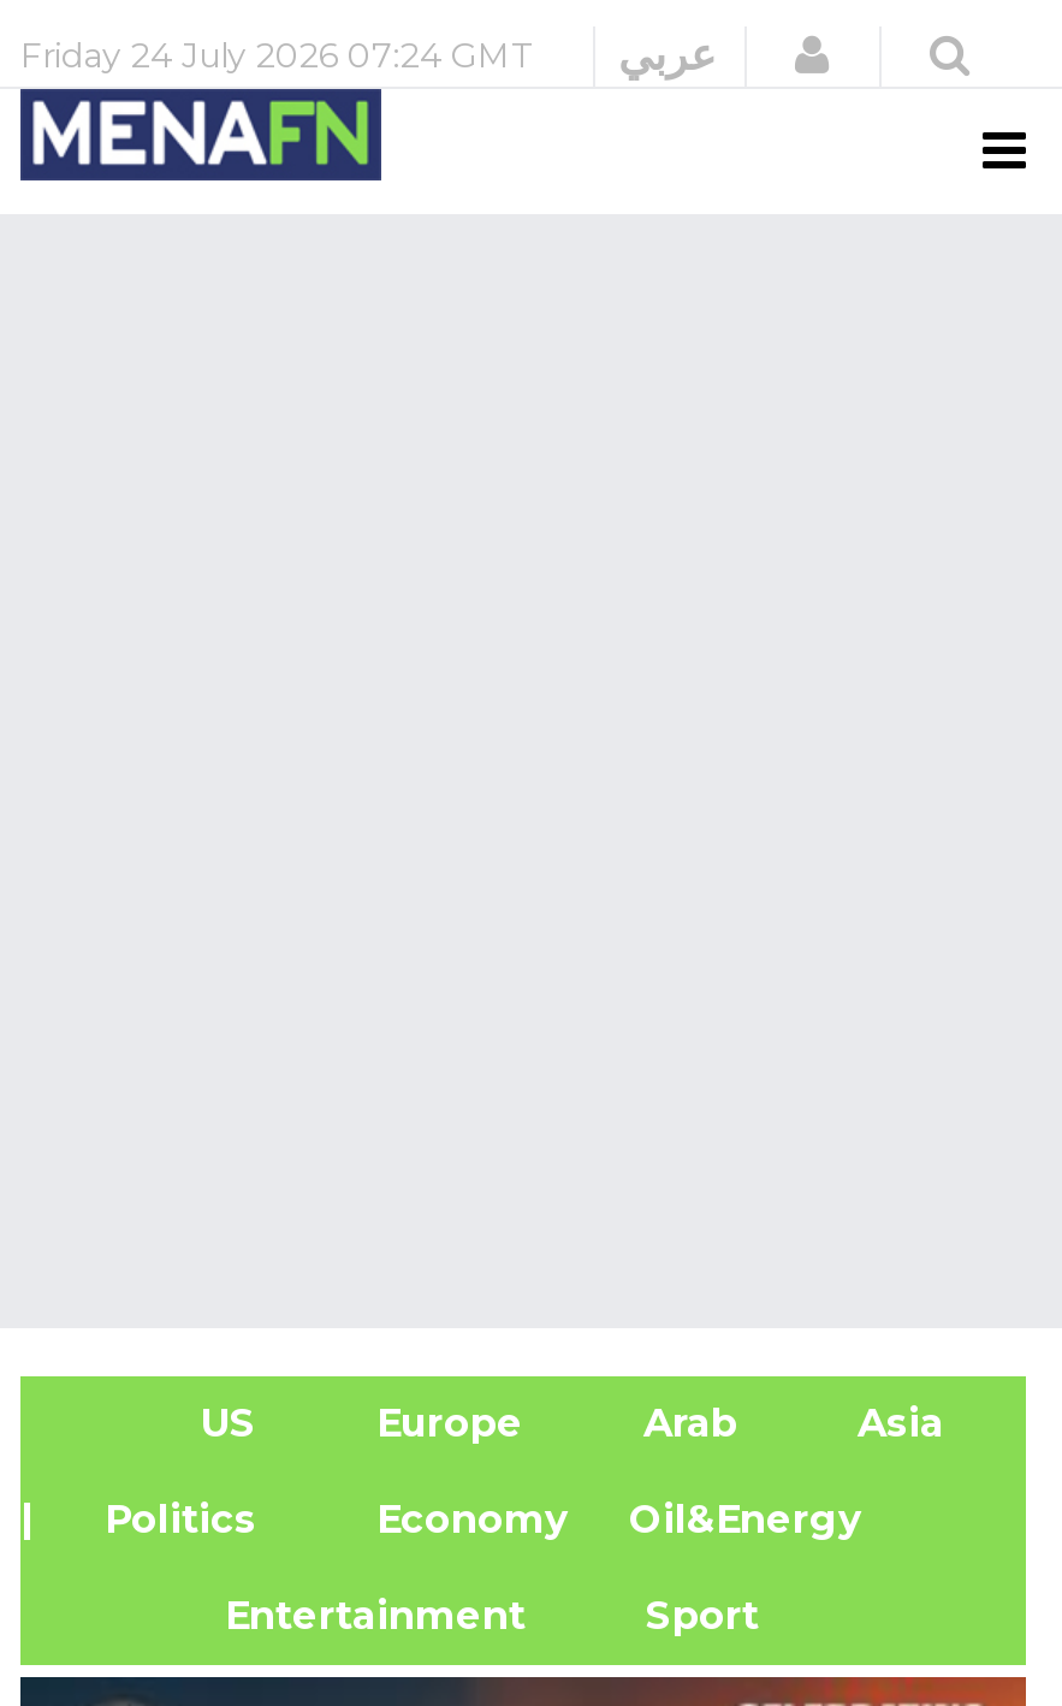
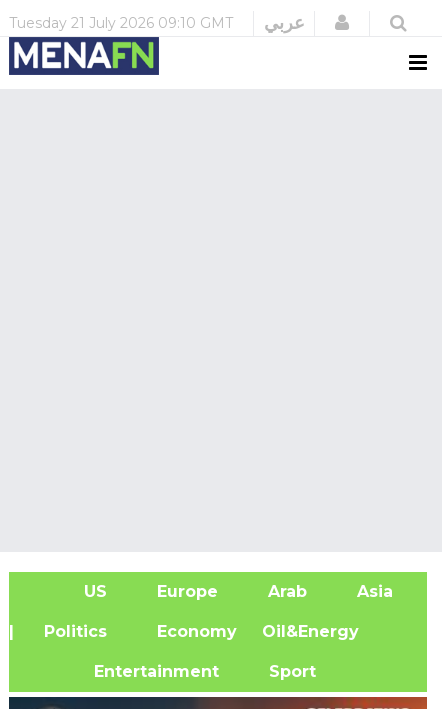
- Friday 24 July 2026 07:24 GMT
+ Tuesday 21 July 2026 09:10 GMT
